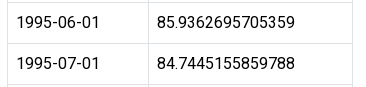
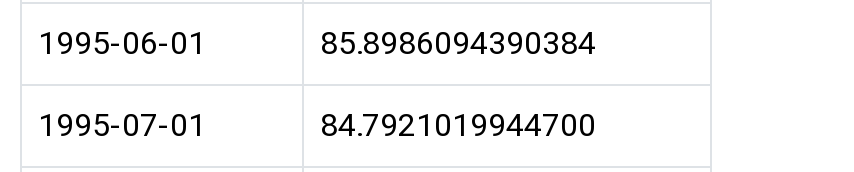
- 85.9362695705359
+ 85.8986094390384

- 84.7445155859788
+ 84.7921019944700
